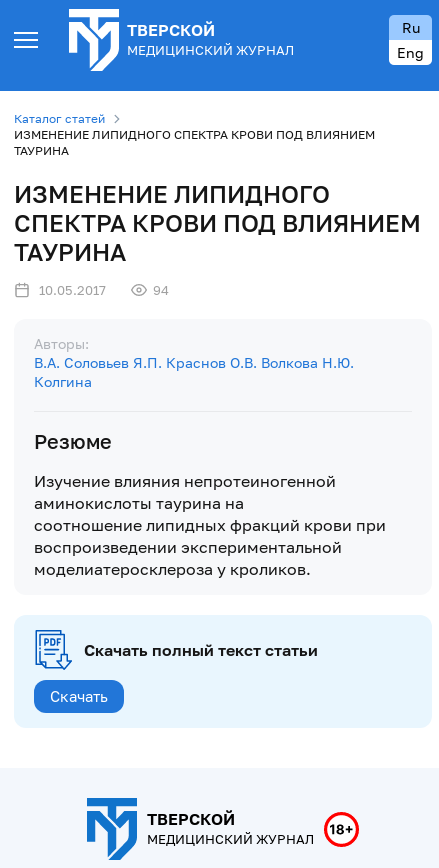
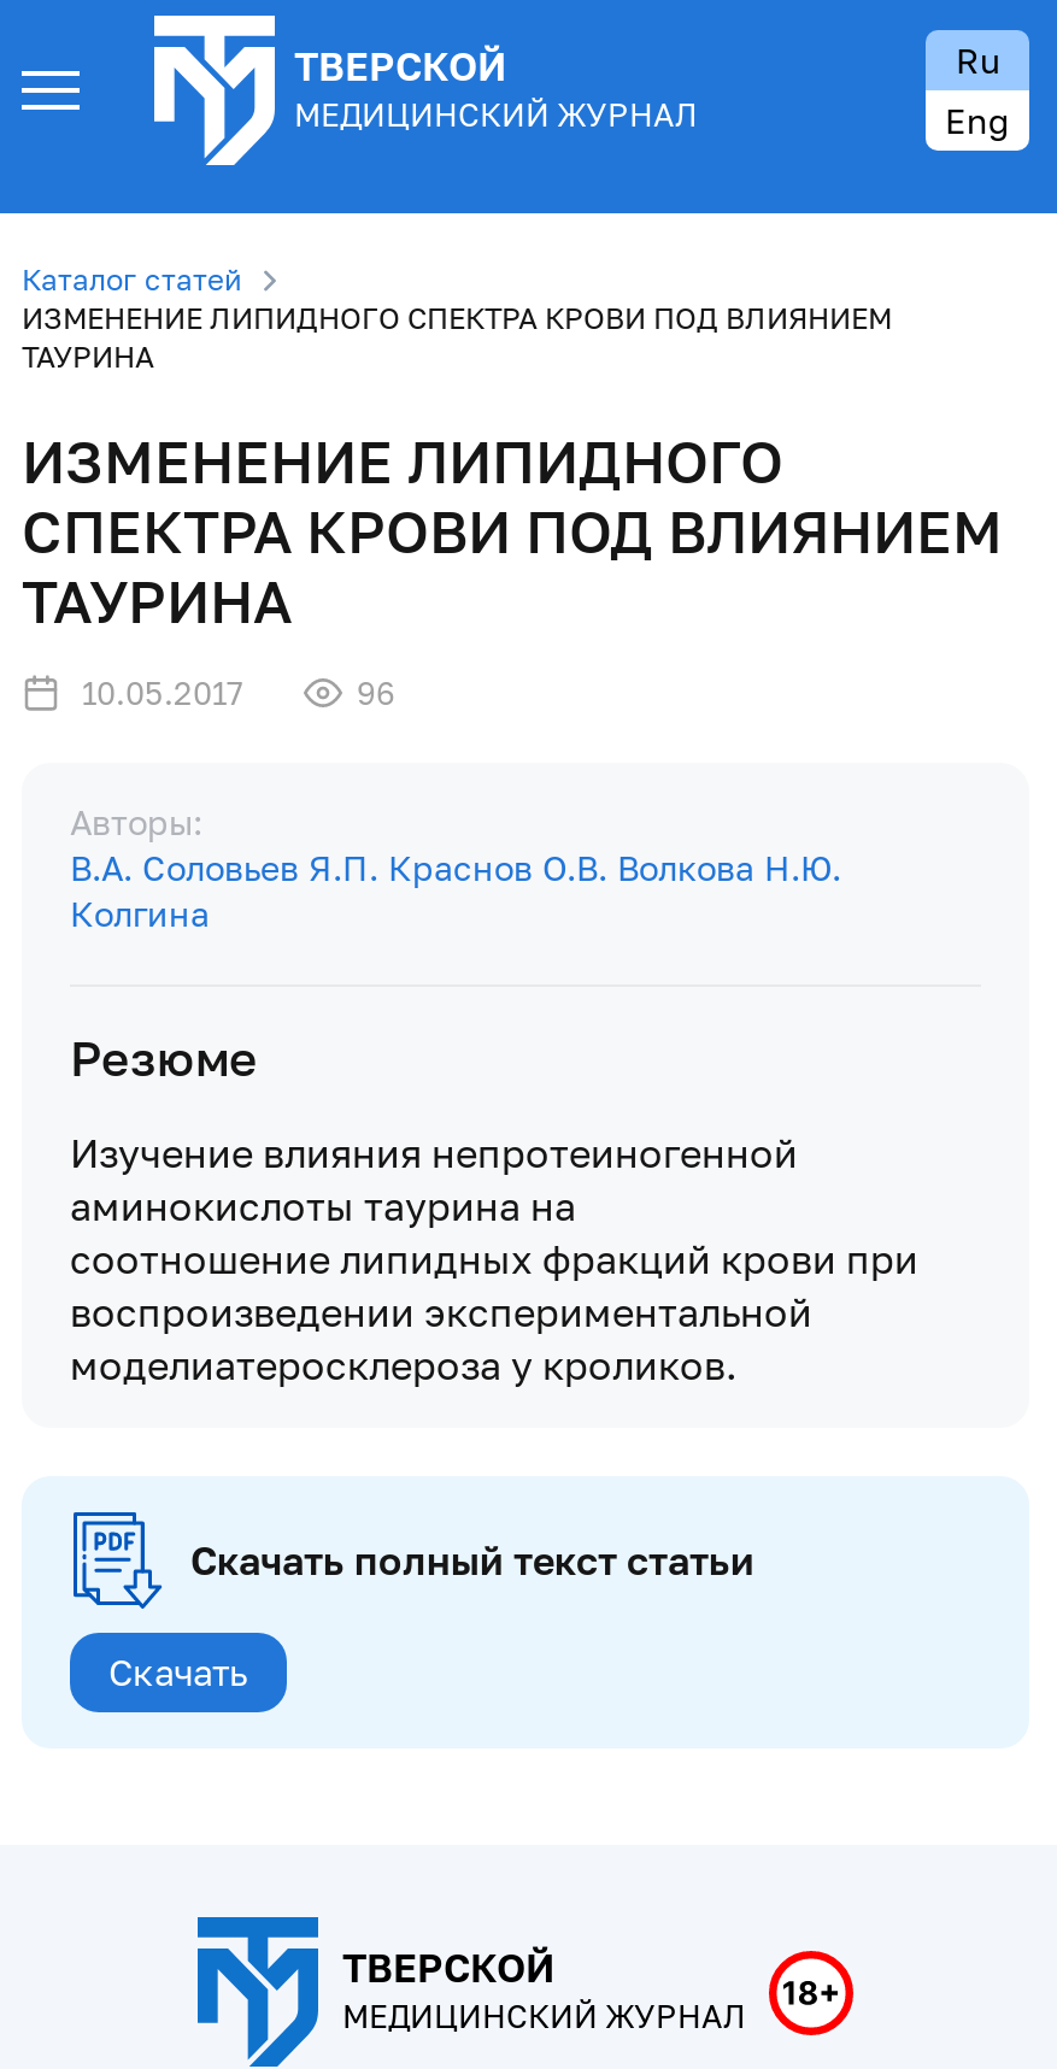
- 94
+ 96
